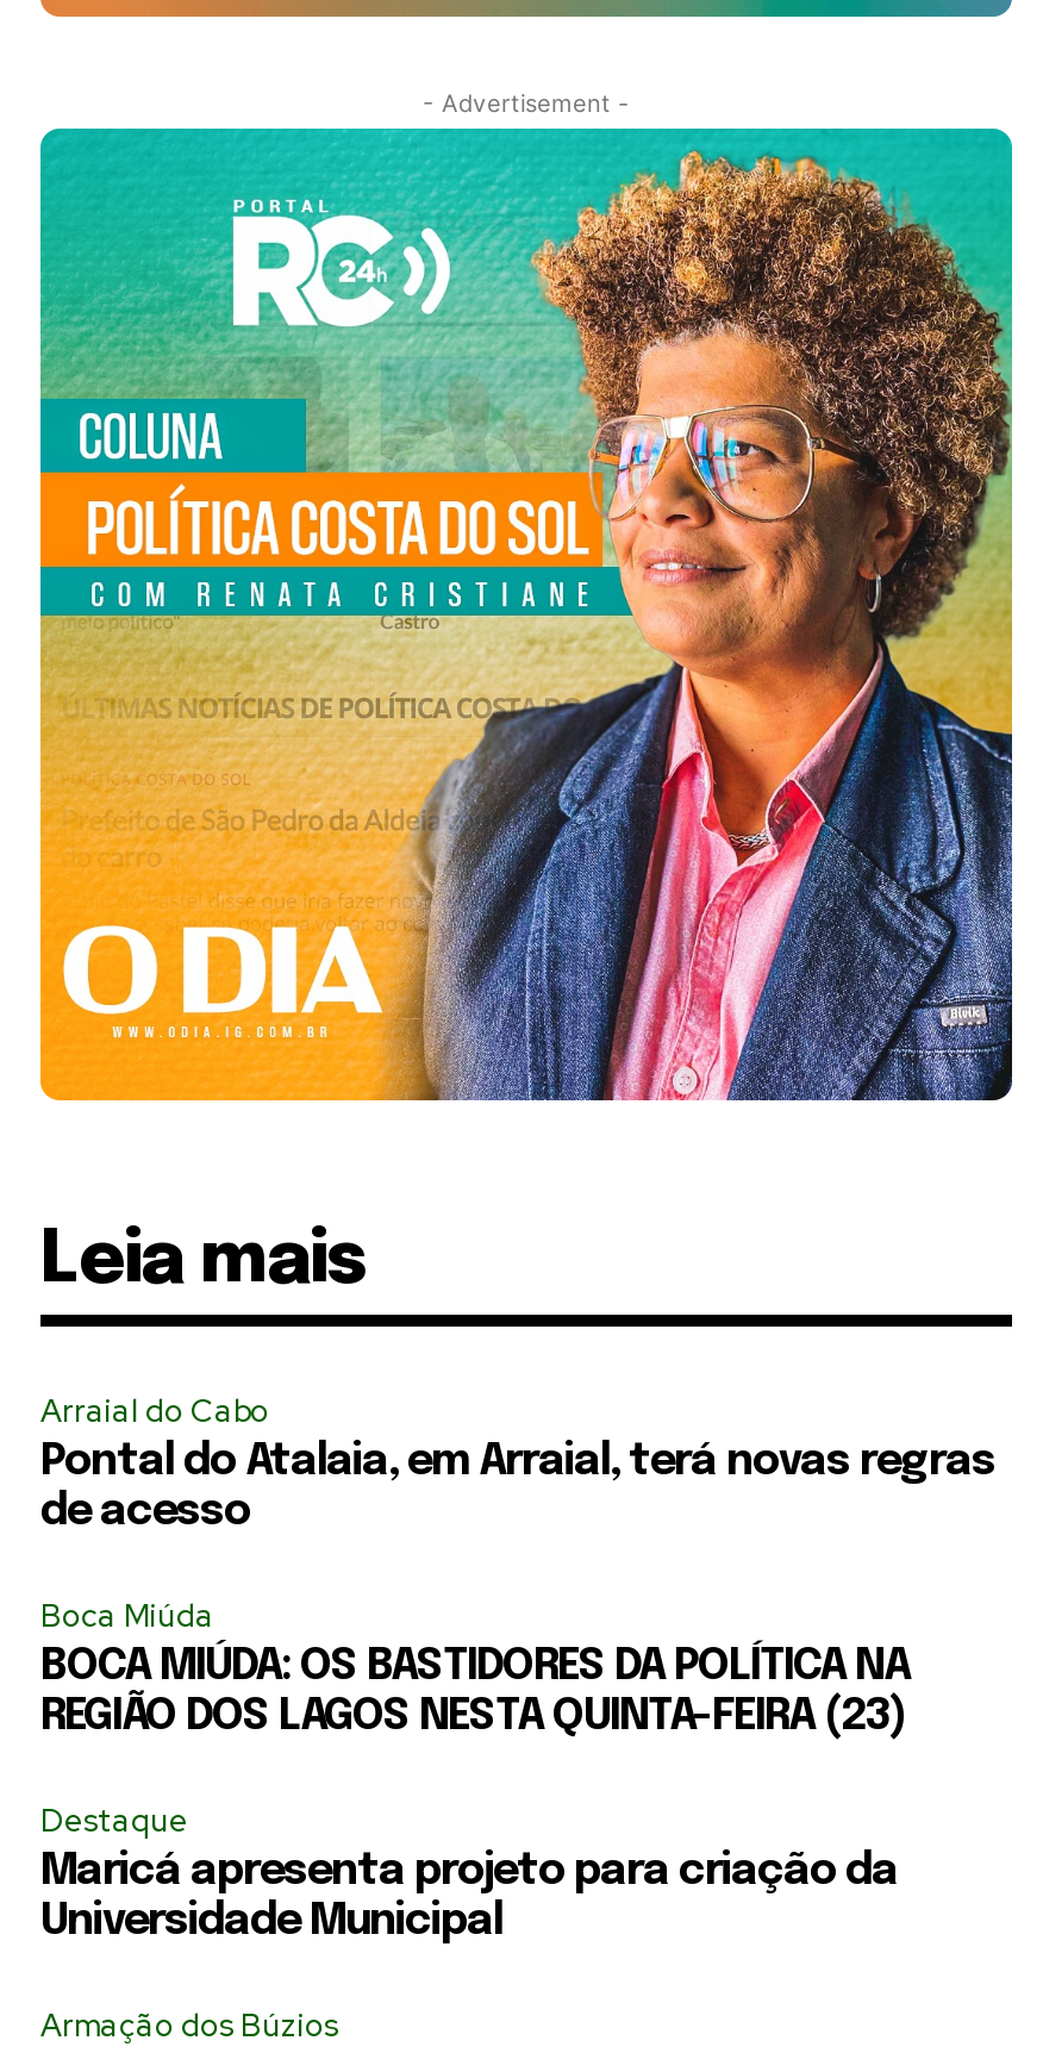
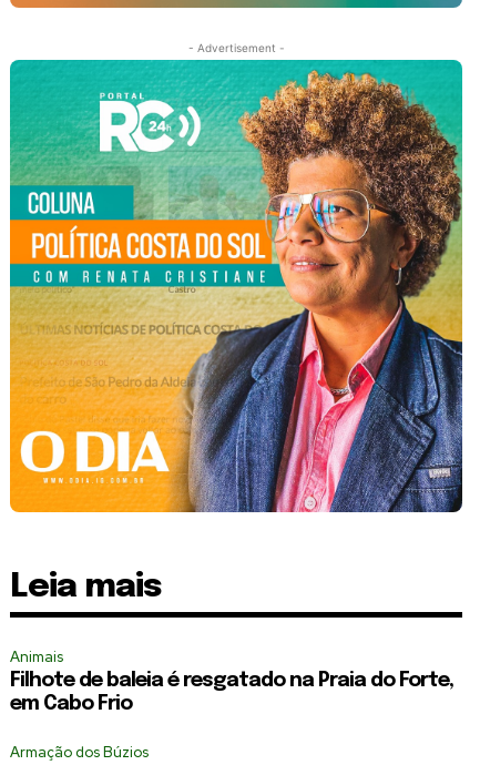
- Arraial do Cabo
- Pontal do Atalaia, em Arraial, terá novas regras
- de acesso
- Boca Miúda
- BOCA MIÚDA: OS BASTIDORES DA POLÍTICA NA
- REGIÃO DOS LAGOS NESTA QUINTA-FEIRA (23)
- Destaque
- Maricá apresenta projeto para criação da
- Universidade Municipal
+ Animais
+ Filhote de baleia é resgatado na Praia do Forte,
+ em Cabo Frio
